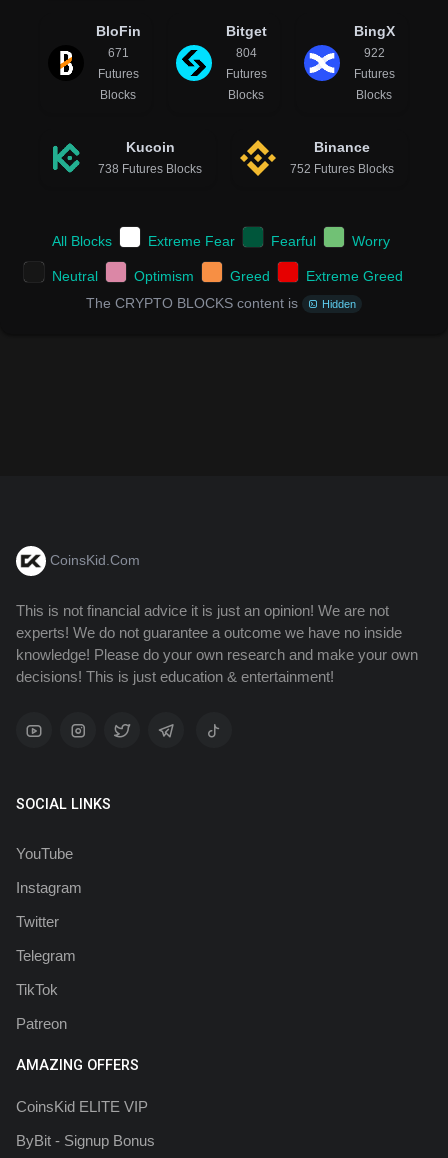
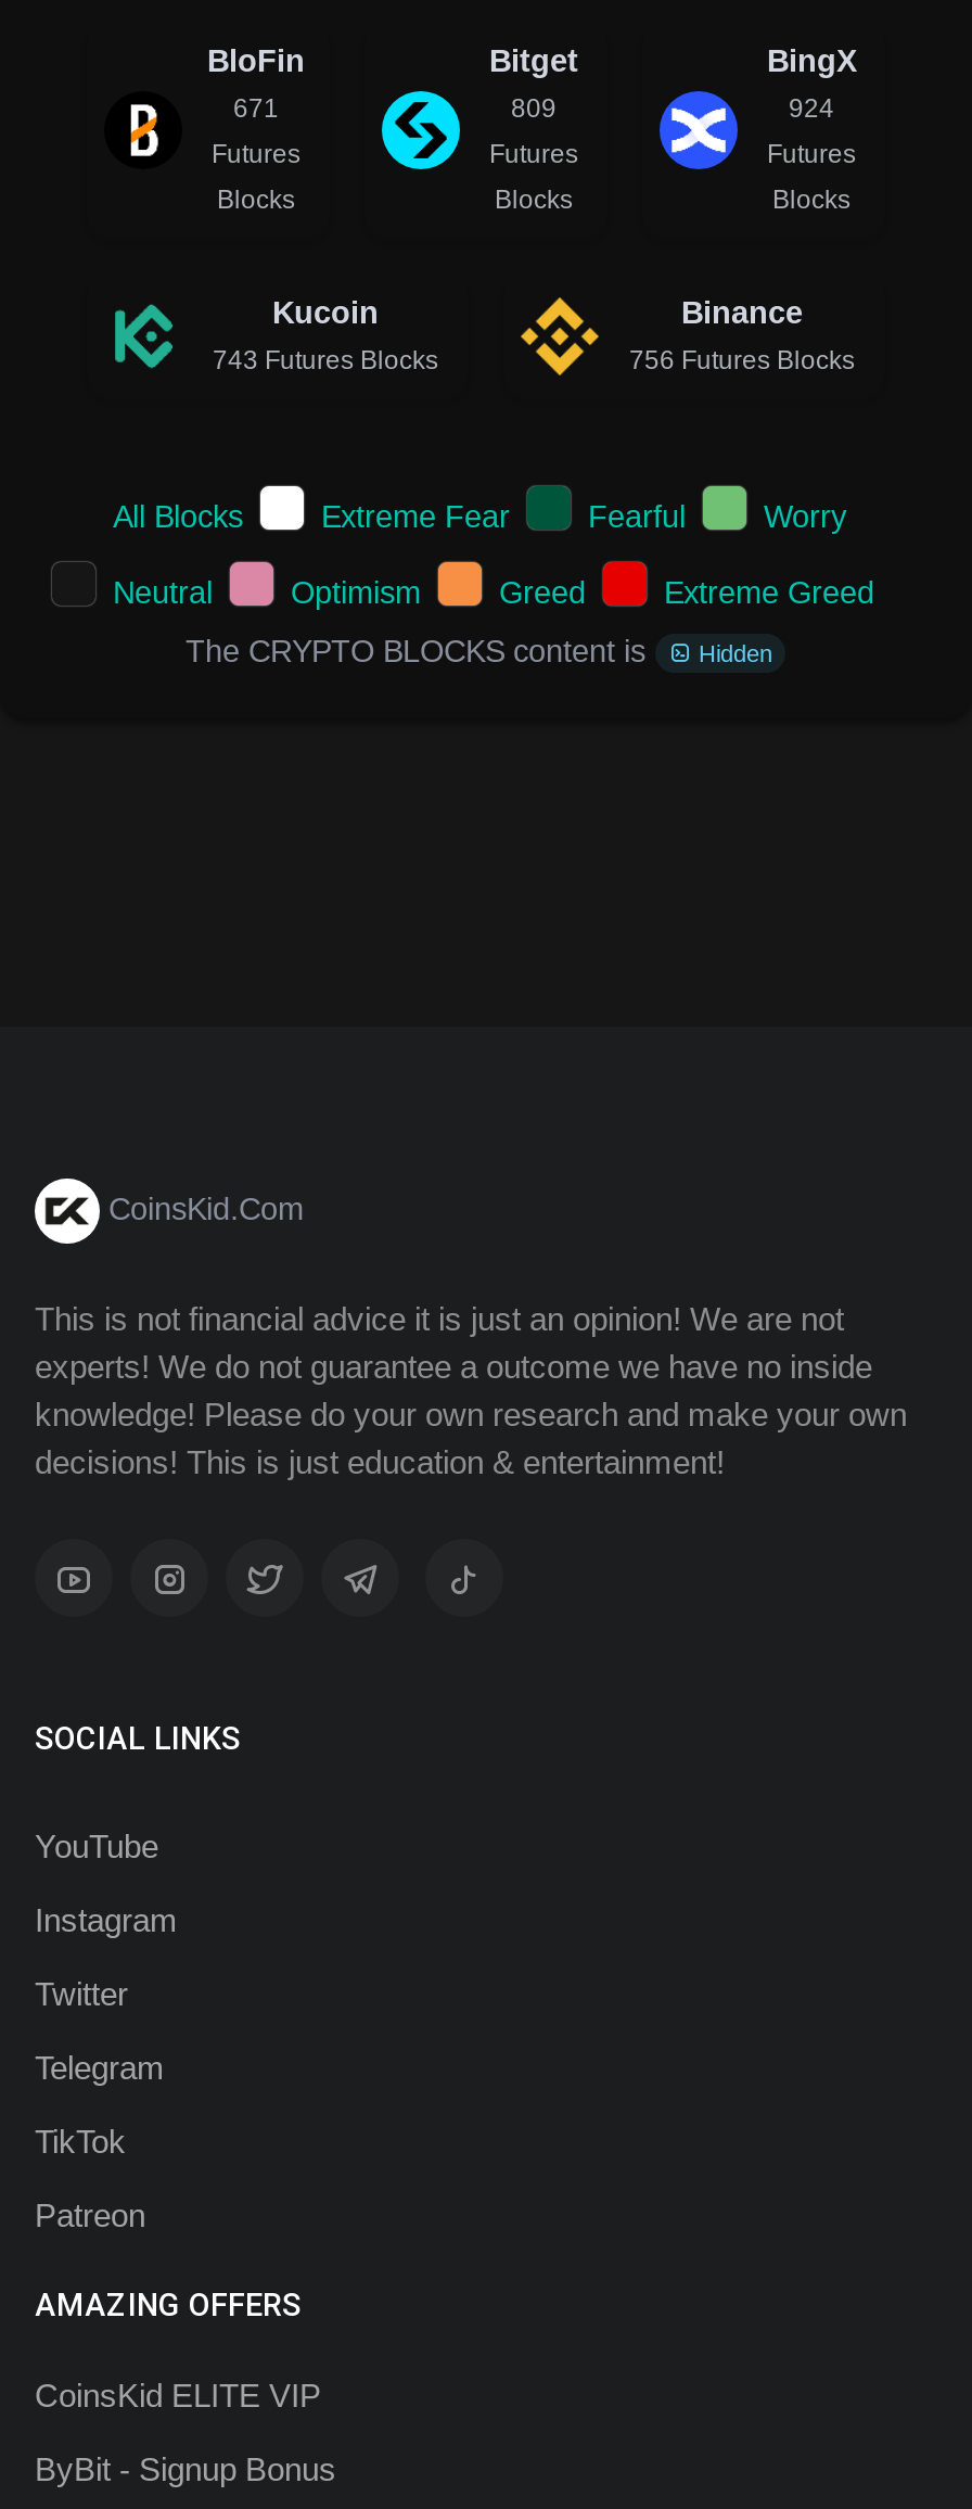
- 804
+ 809

- 922
+ 924

- 738 Futures Blocks
+ 743 Futures Blocks

- 752 Futures Blocks
+ 756 Futures Blocks
